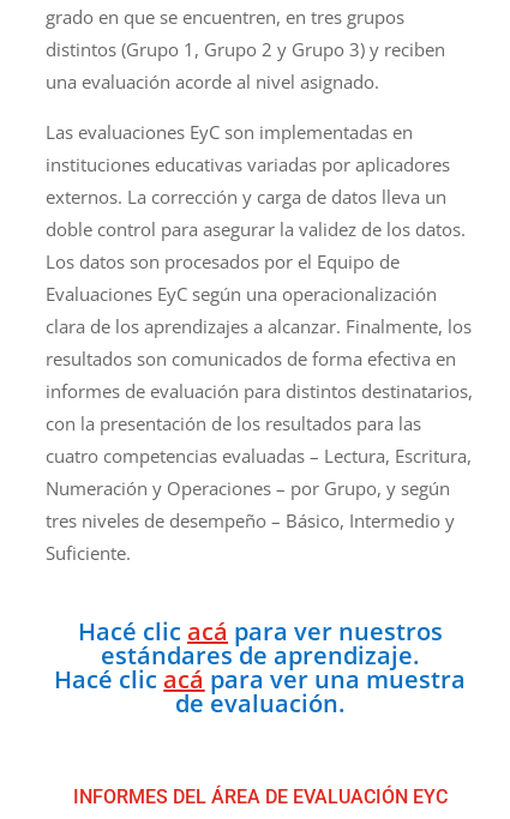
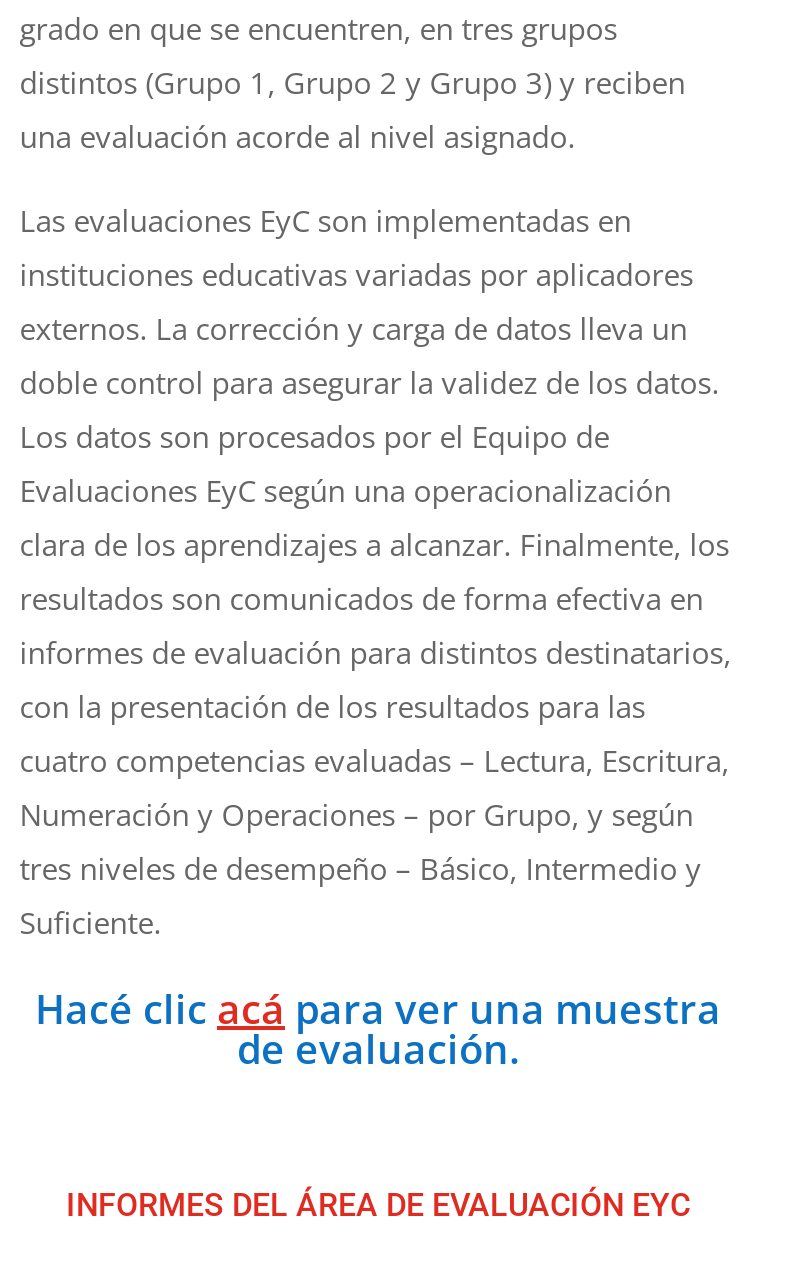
- Hacé clic acá para ver nuestros
- estándares de aprendizaje.
